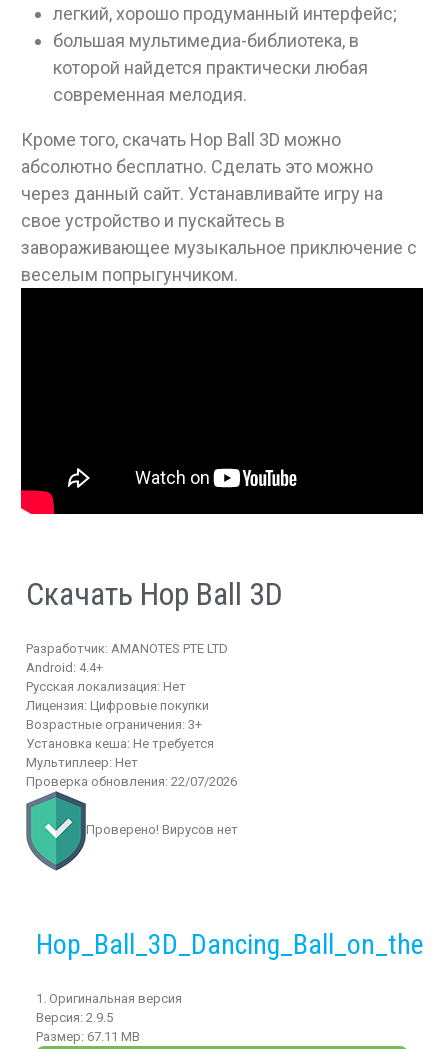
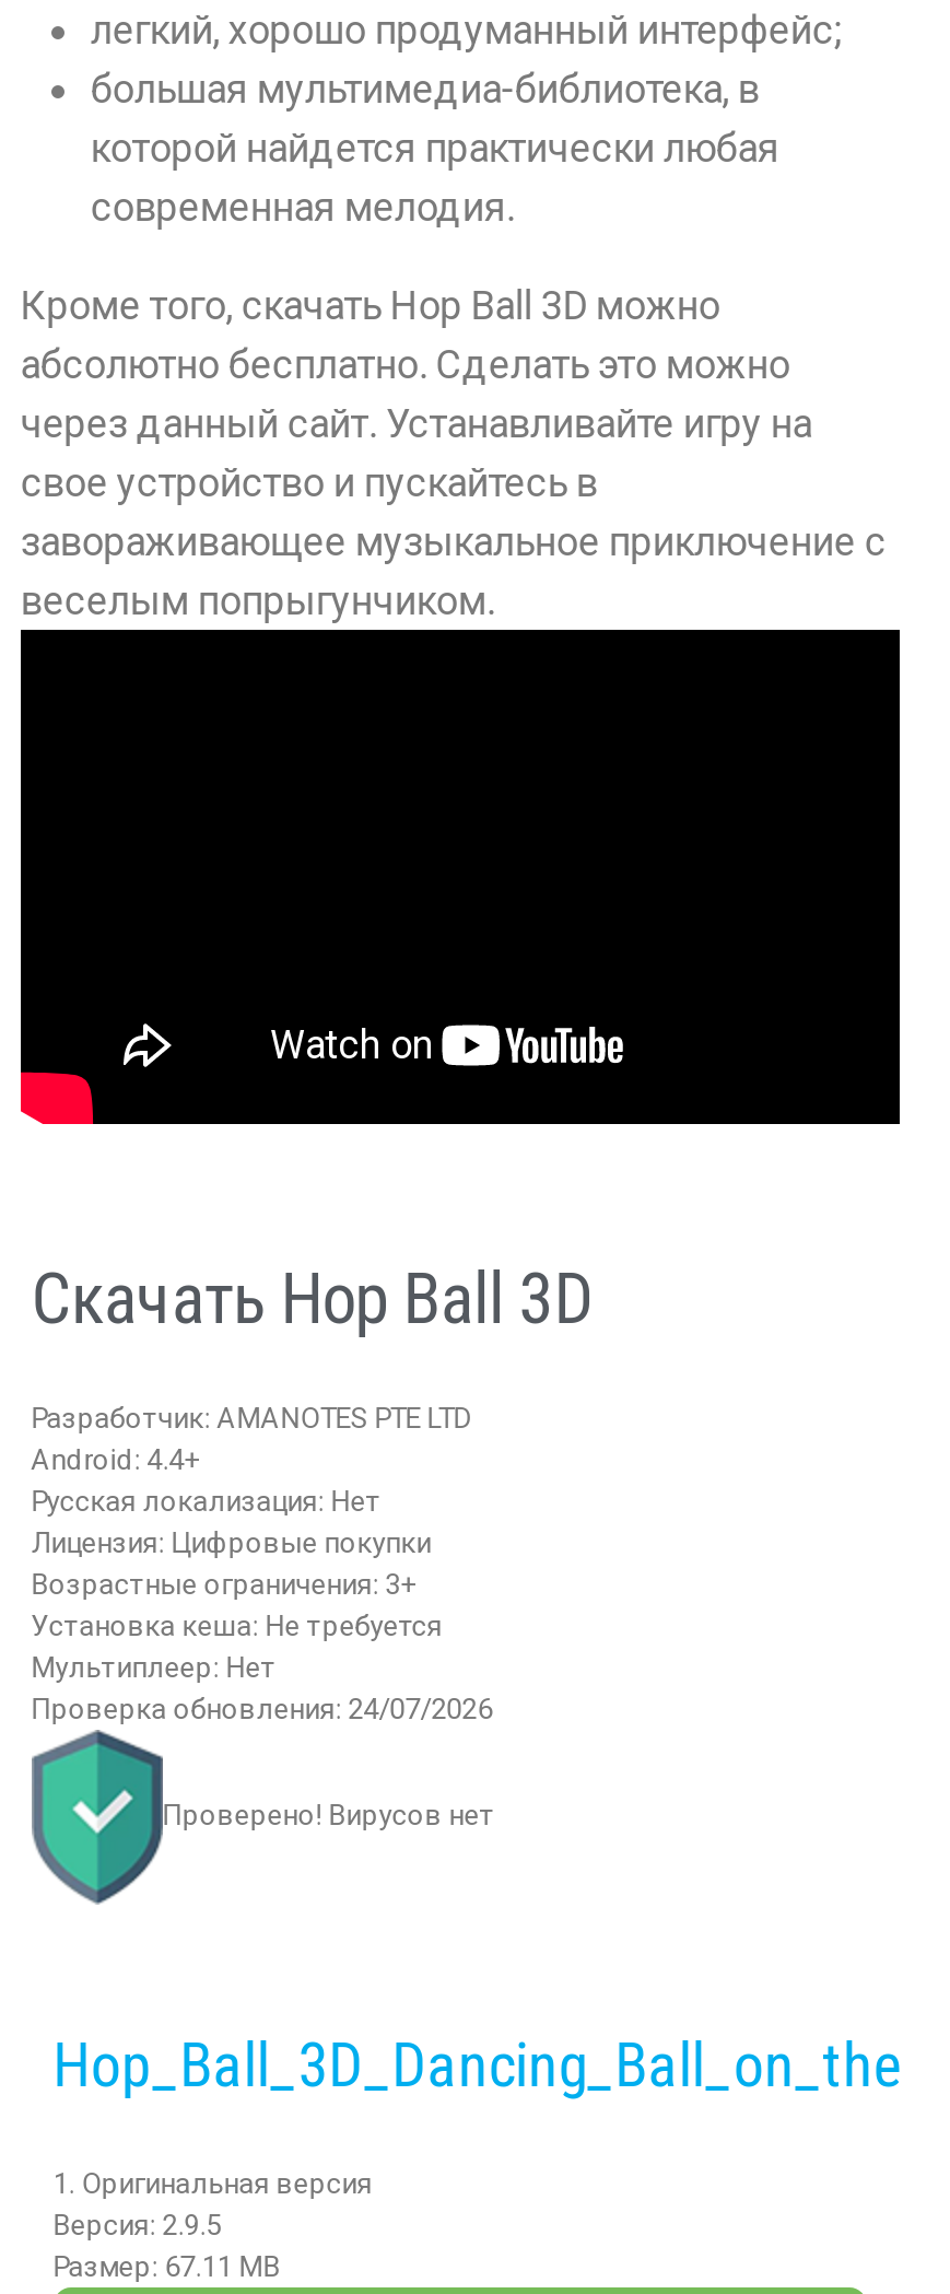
- Проверка обновления: 22/07/2026
+ Проверка обновления: 24/07/2026
